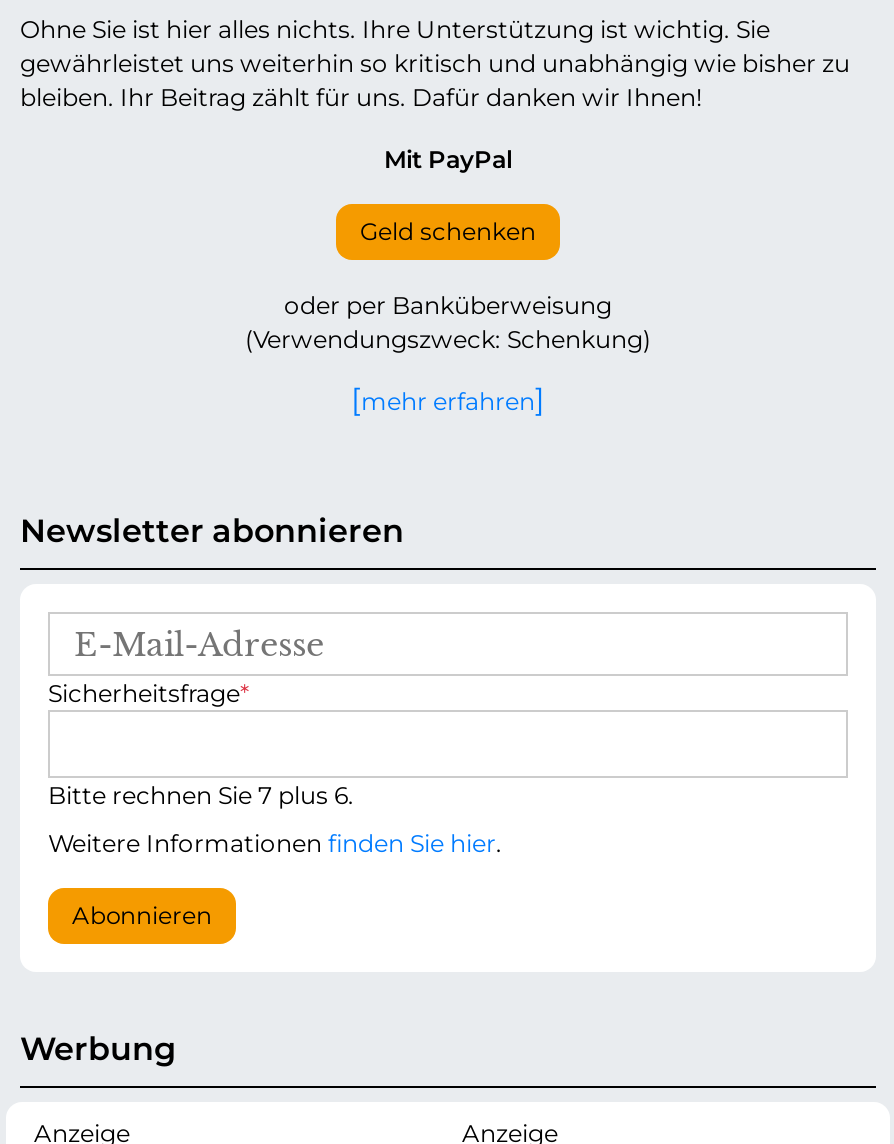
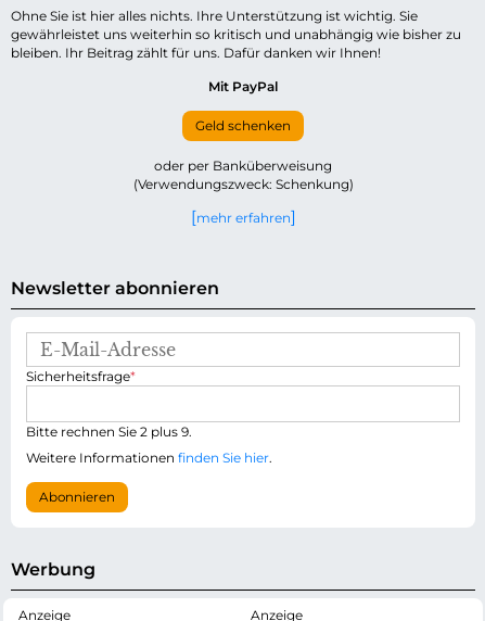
- Bitte rechnen Sie 7 plus 6.
+ Bitte rechnen Sie 2 plus 9.
